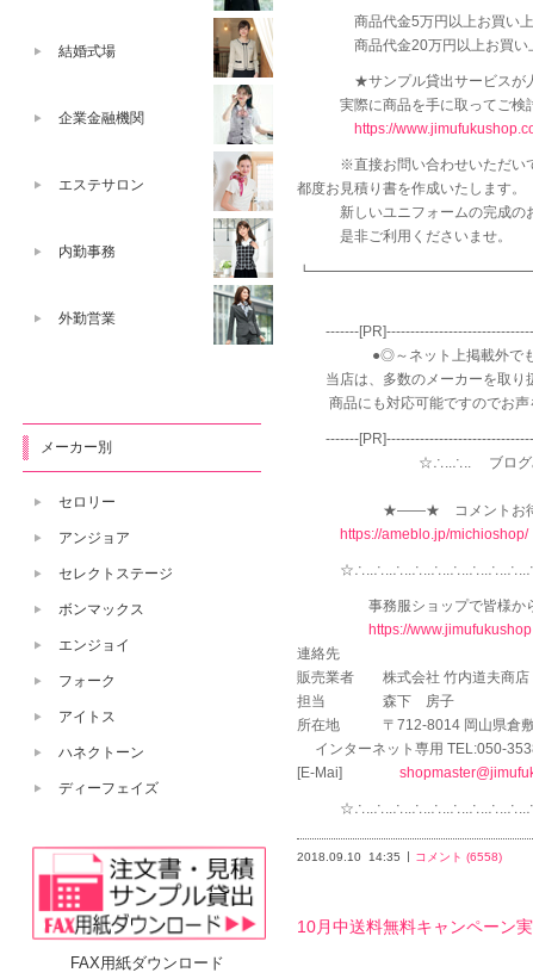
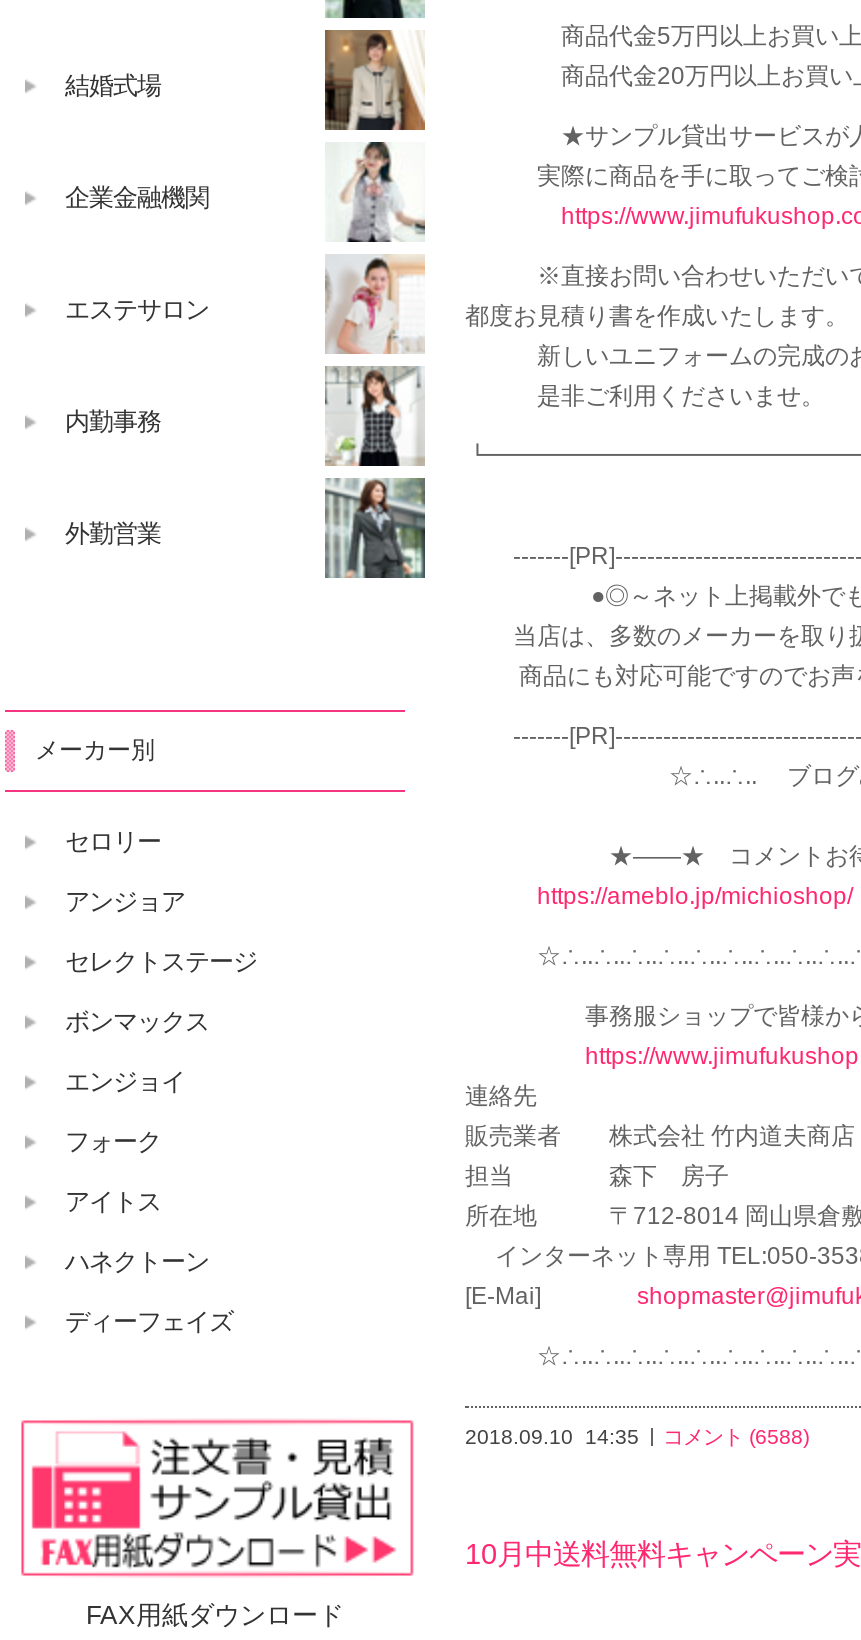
- 2018.09.10 14:35 コメント (6558)
+ 2018.09.10 14:35 コメント (6588)
